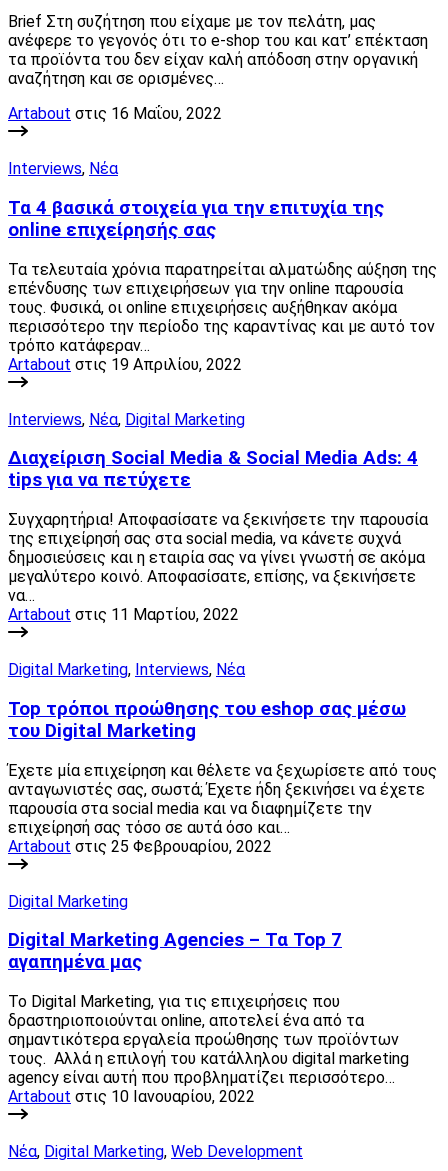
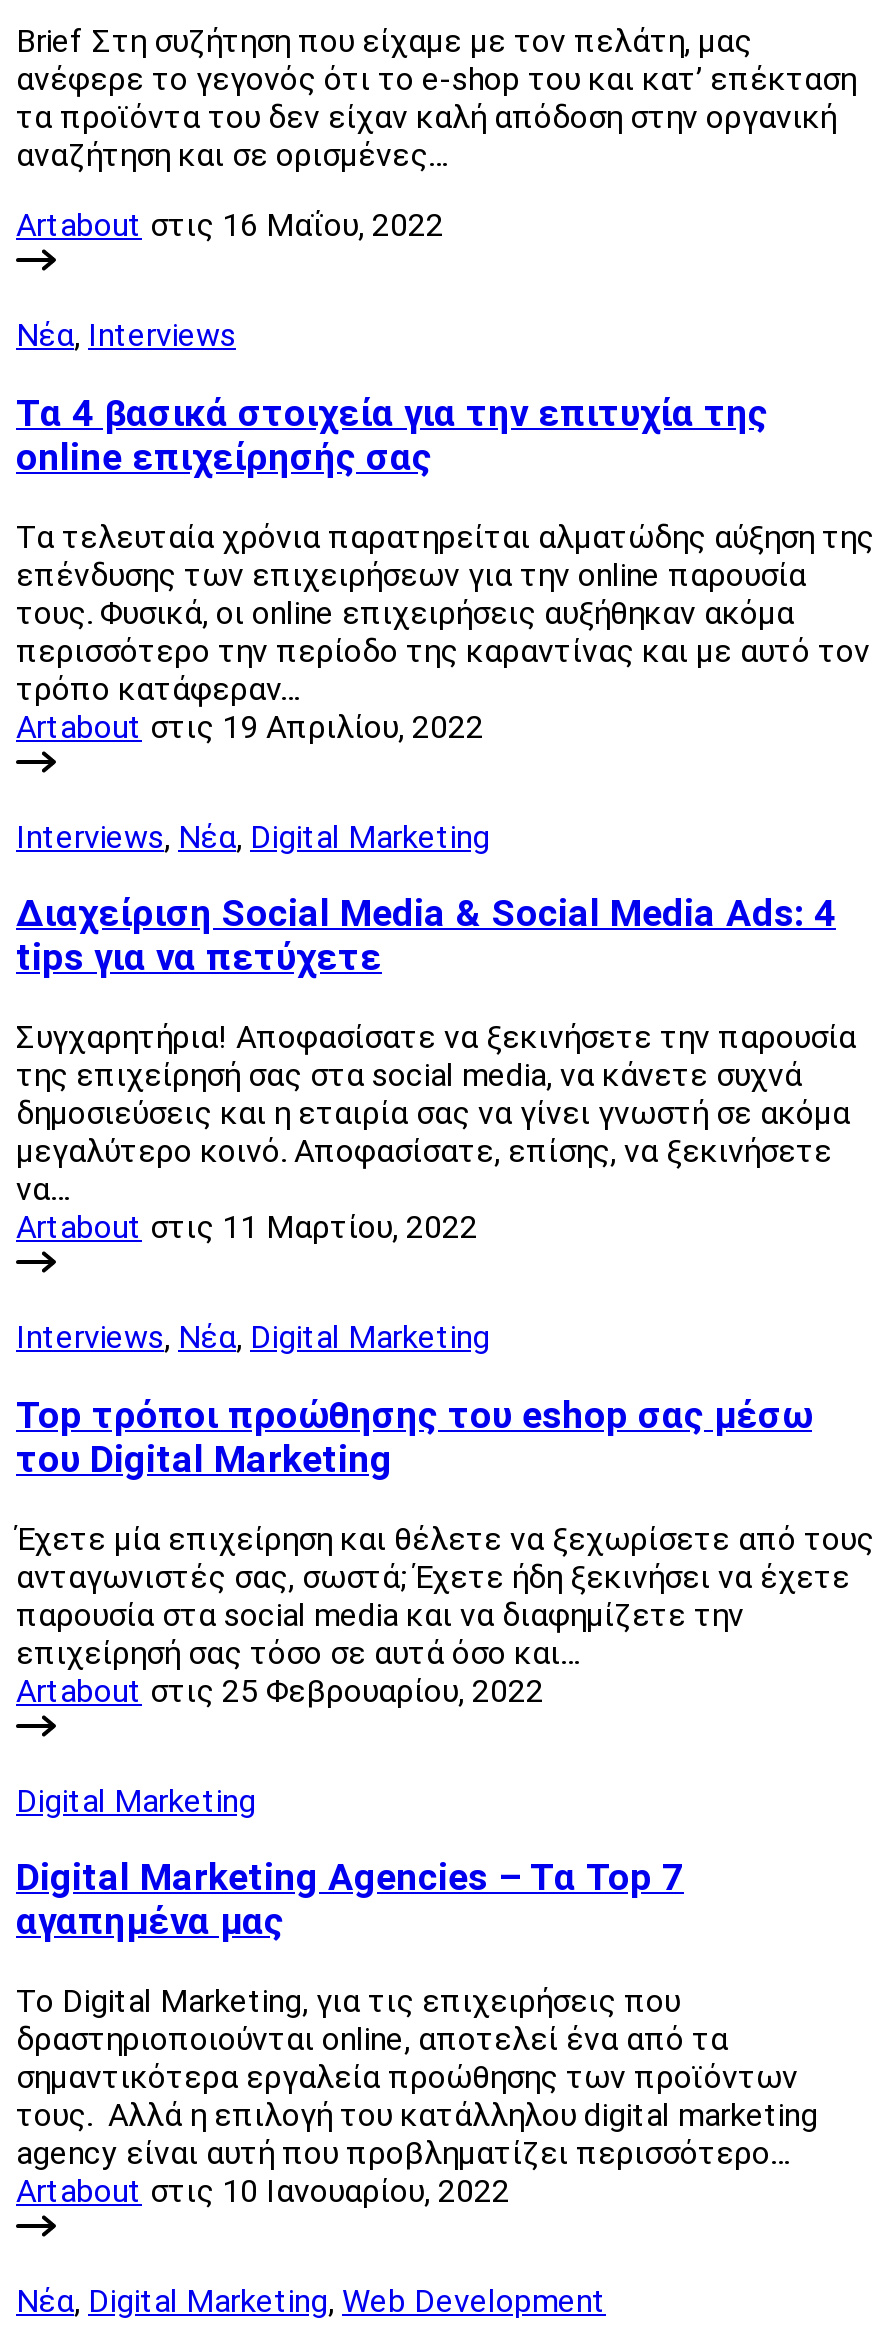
- Interviews, Νέα
+ Νέα, Interviews

- Digital Marketing, Interviews, Νέα
+ Interviews, Νέα, Digital Marketing
